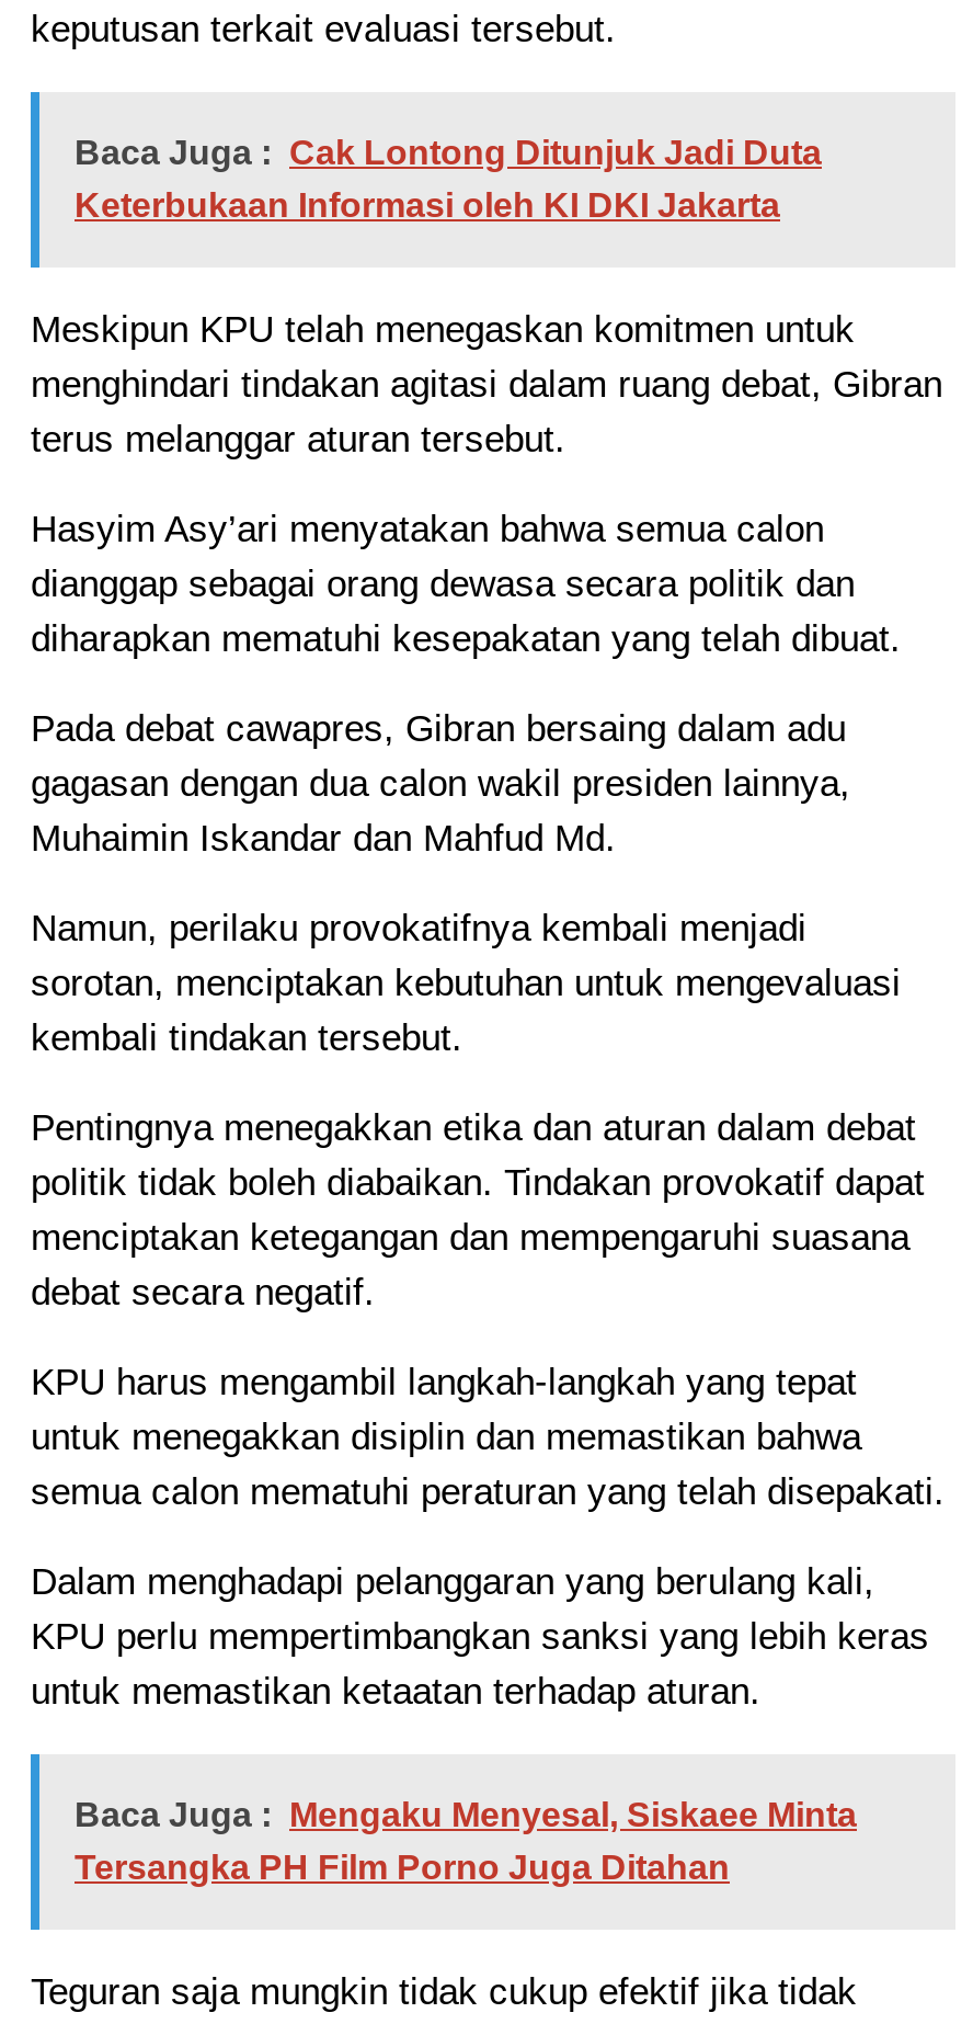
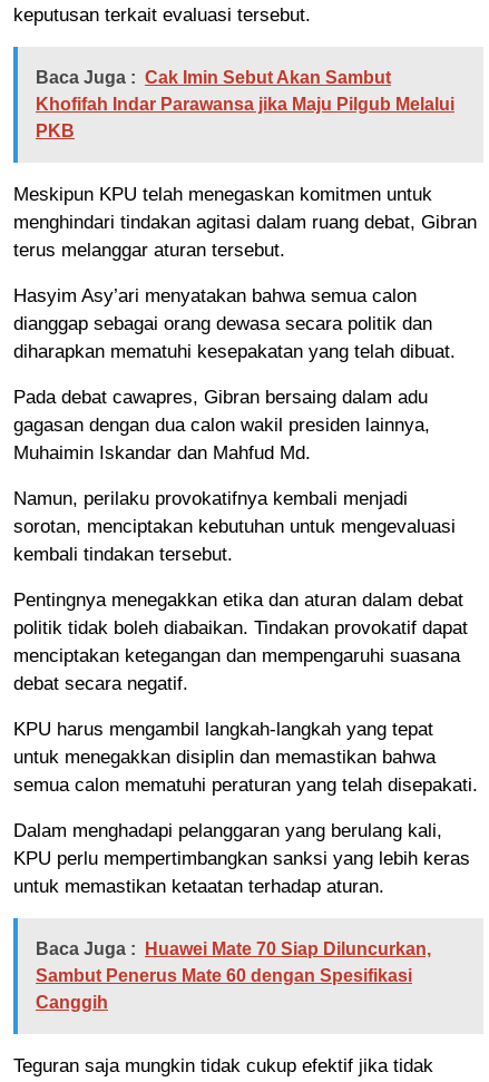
- Baca Juga : Cak Lontong Ditunjuk Jadi Duta
- Keterbukaan Informasi oleh KI DKI Jakarta
+ Baca Juga : Cak Imin Sebut Akan Sambut
+ Khofifah Indar Parawansa jika Maju Pilgub Melalui
+ PKB

- Baca Juga : Mengaku Menyesal, Siskaee Minta
- Tersangka PH Film Porno Juga Ditahan
+ Baca Juga : Huawei Mate 70 Siap Diluncurkan,
+ Sambut Penerus Mate 60 dengan Spesifikasi
+ Canggih
